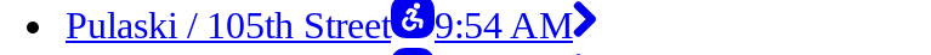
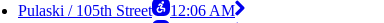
- Pulaski / 105th Street 9:54 AM
+ Pulaski / 105th Street 12:06 AM
